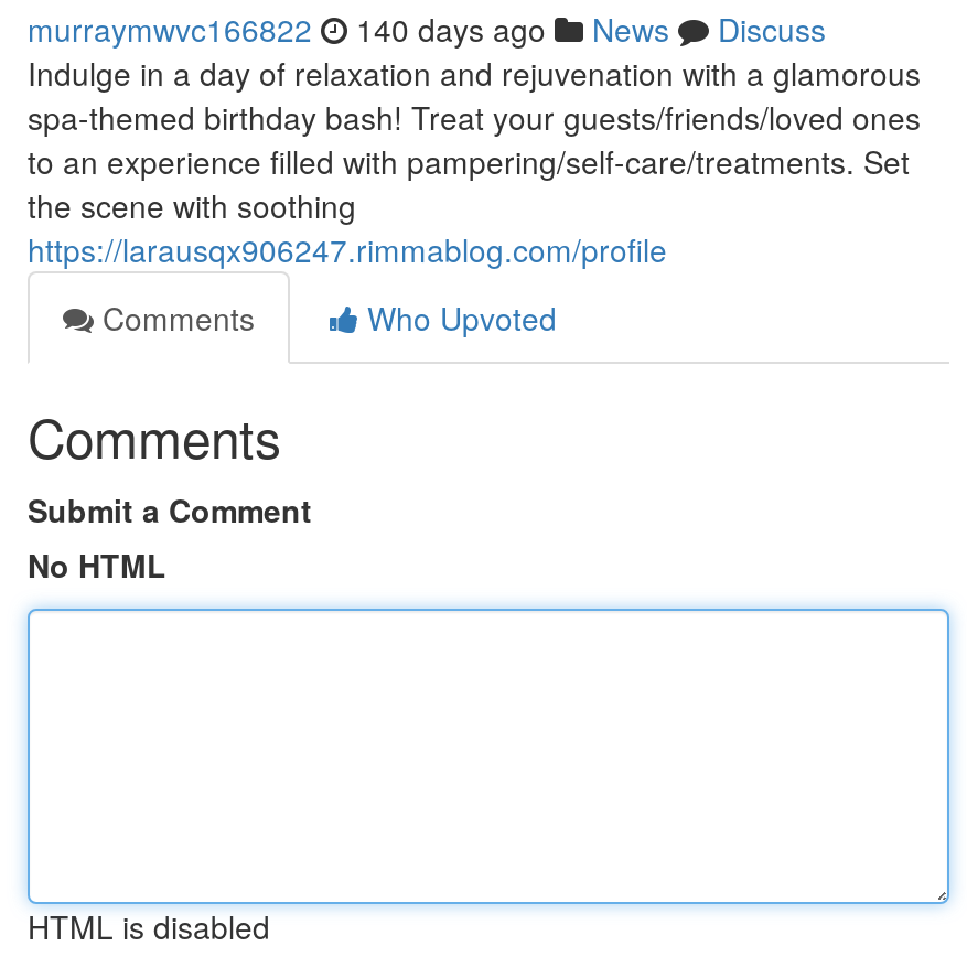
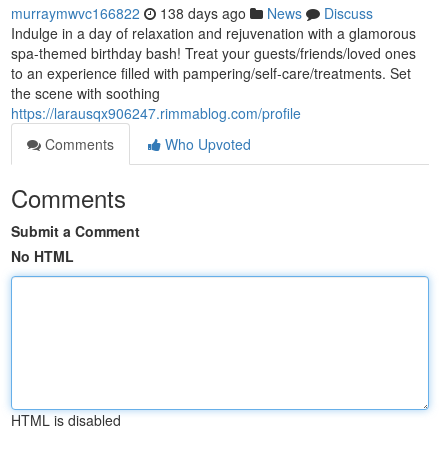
- murraymwvc166822 140 days ago News Discuss
+ murraymwvc166822 138 days ago News Discuss
